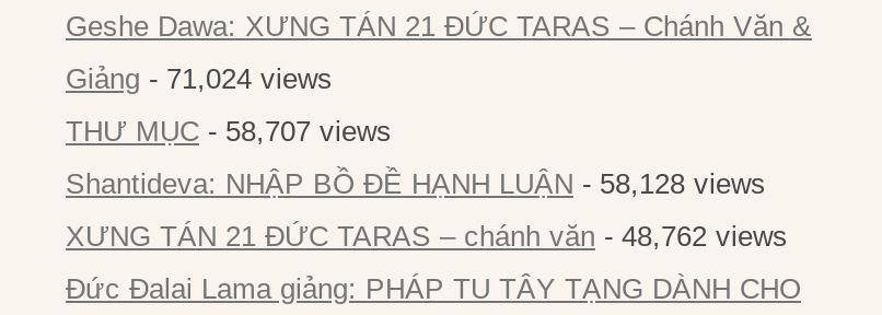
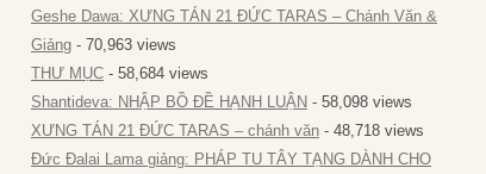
- Giảng - 71,024 views
+ Giảng - 70,963 views

- THƯ MỤC - 58,707 views
+ THƯ MỤC - 58,684 views

- Shantideva: NHẬP BỒ ĐỀ HẠNH LUẬN - 58,128 views
+ Shantideva: NHẬP BỒ ĐỀ HẠNH LUẬN - 58,098 views

- XƯNG TÁN 21 ĐỨC TARAS – chánh văn - 48,762 views
+ XƯNG TÁN 21 ĐỨC TARAS – chánh văn - 48,718 views
